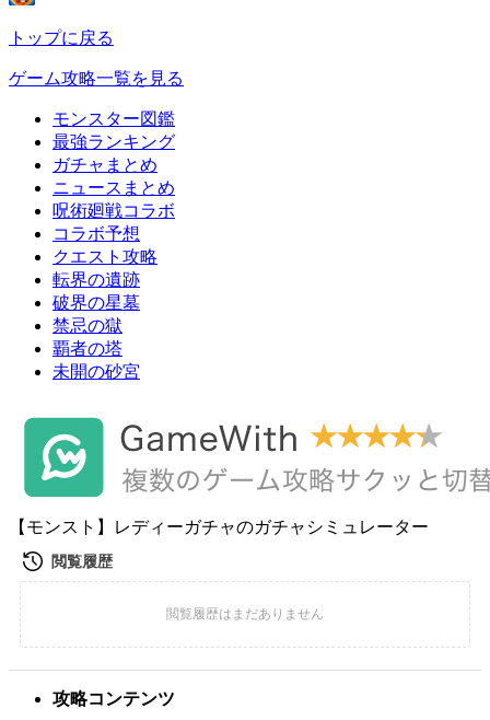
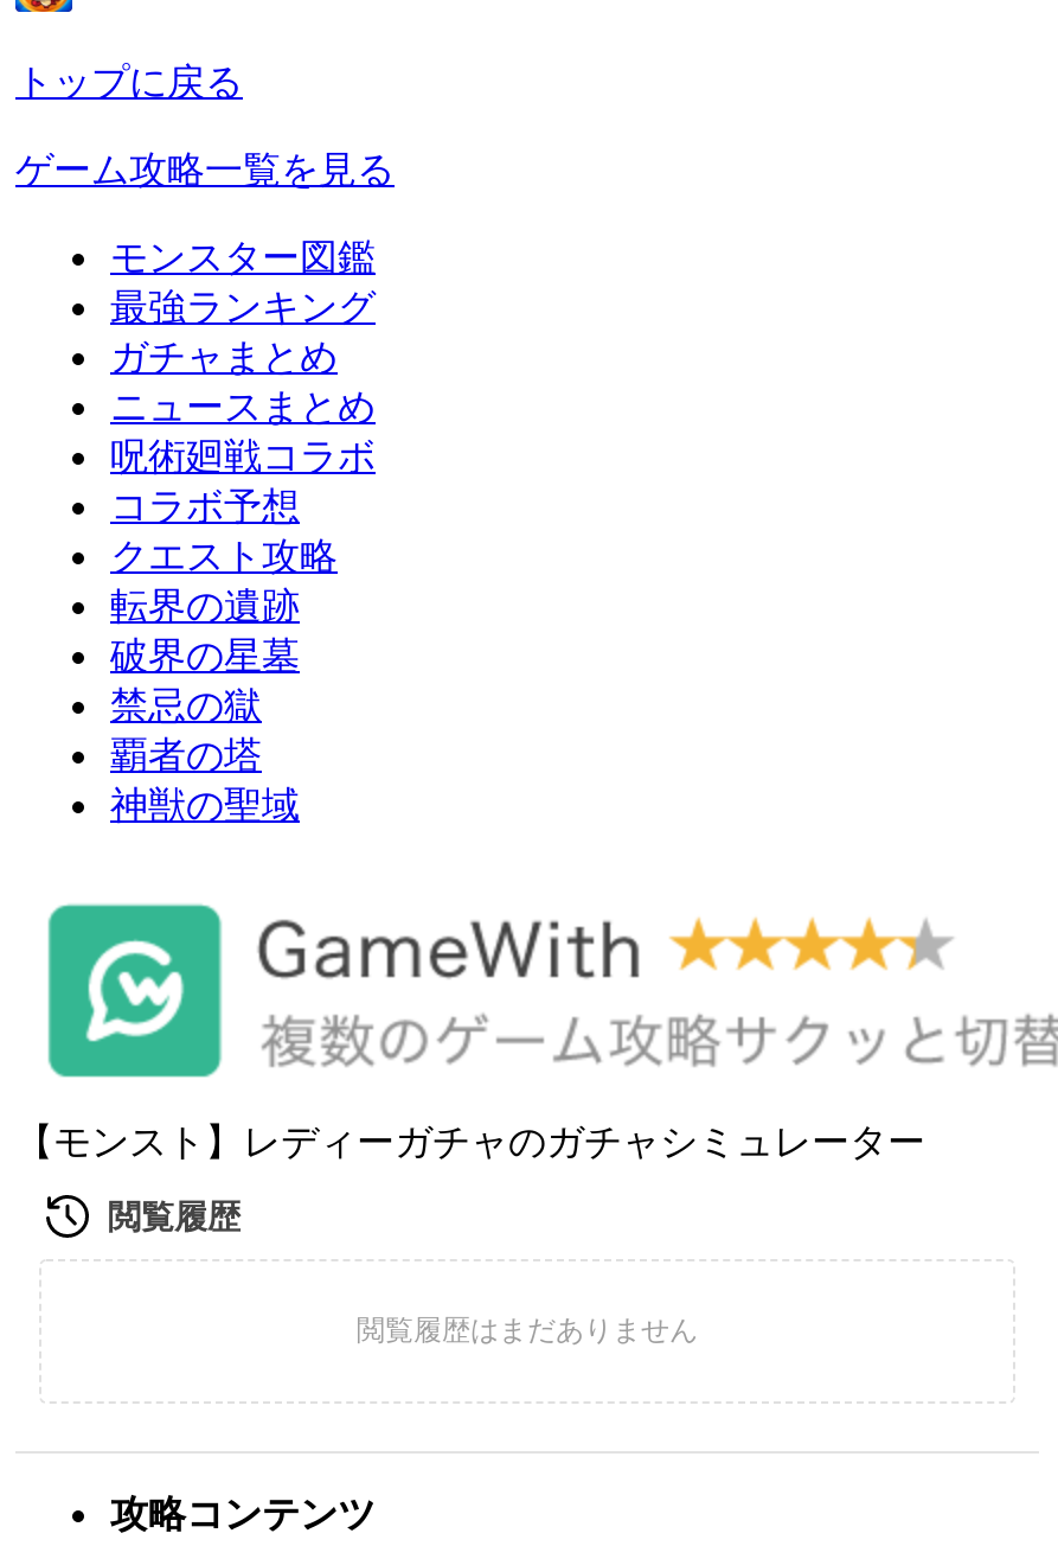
- 未開の砂宮
+ 神獣の聖域
